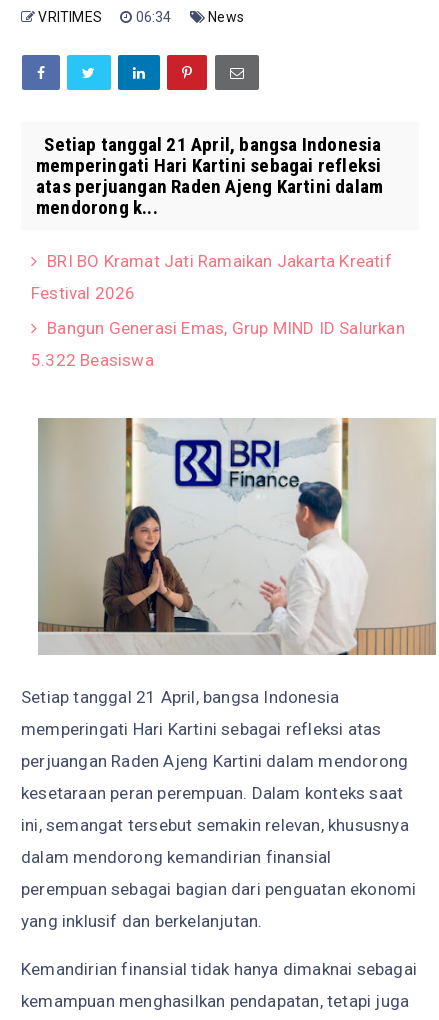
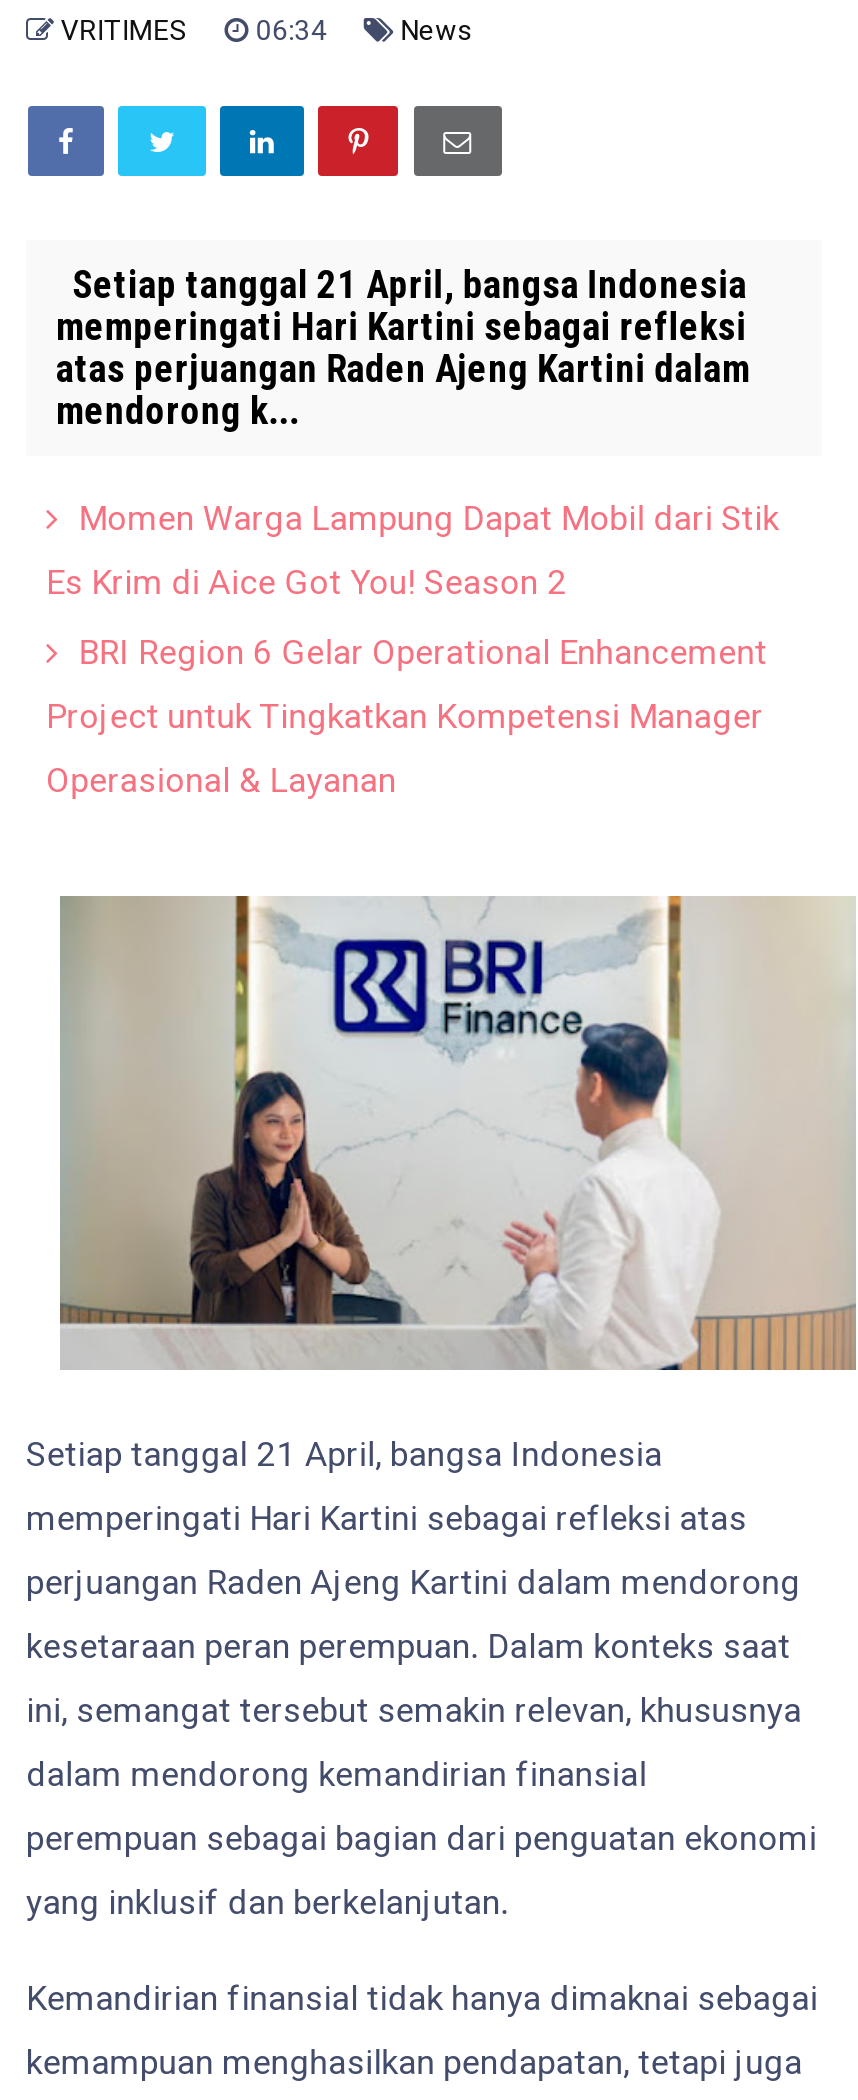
- BRI BO Kramat Jati Ramaikan Jakarta Kreatif
- Festival 2026
- Bangun Generasi Emas, Grup MIND ID Salurkan
- 5.322 Beasiswa
+ Momen Warga Lampung Dapat Mobil dari Stik
+ Es Krim di Aice Got You! Season 2
+ BRI Region 6 Gelar Operational Enhancement
+ Project untuk Tingkatkan Kompetensi Manager
+ Operasional & Layanan
